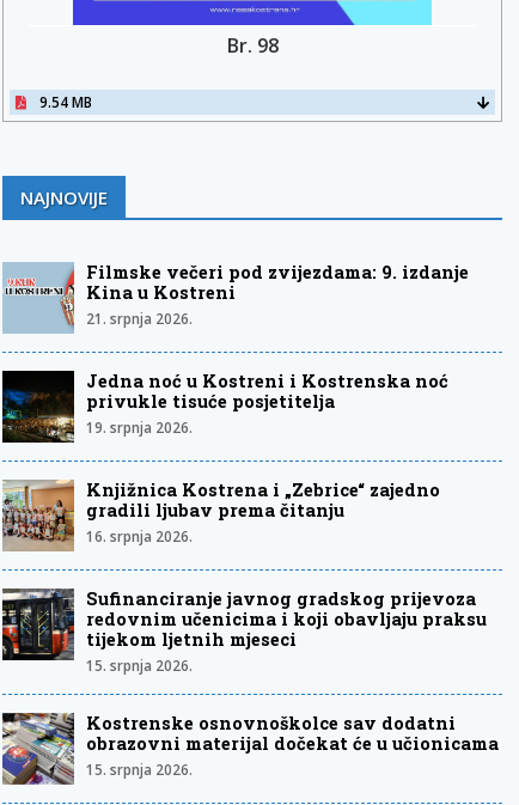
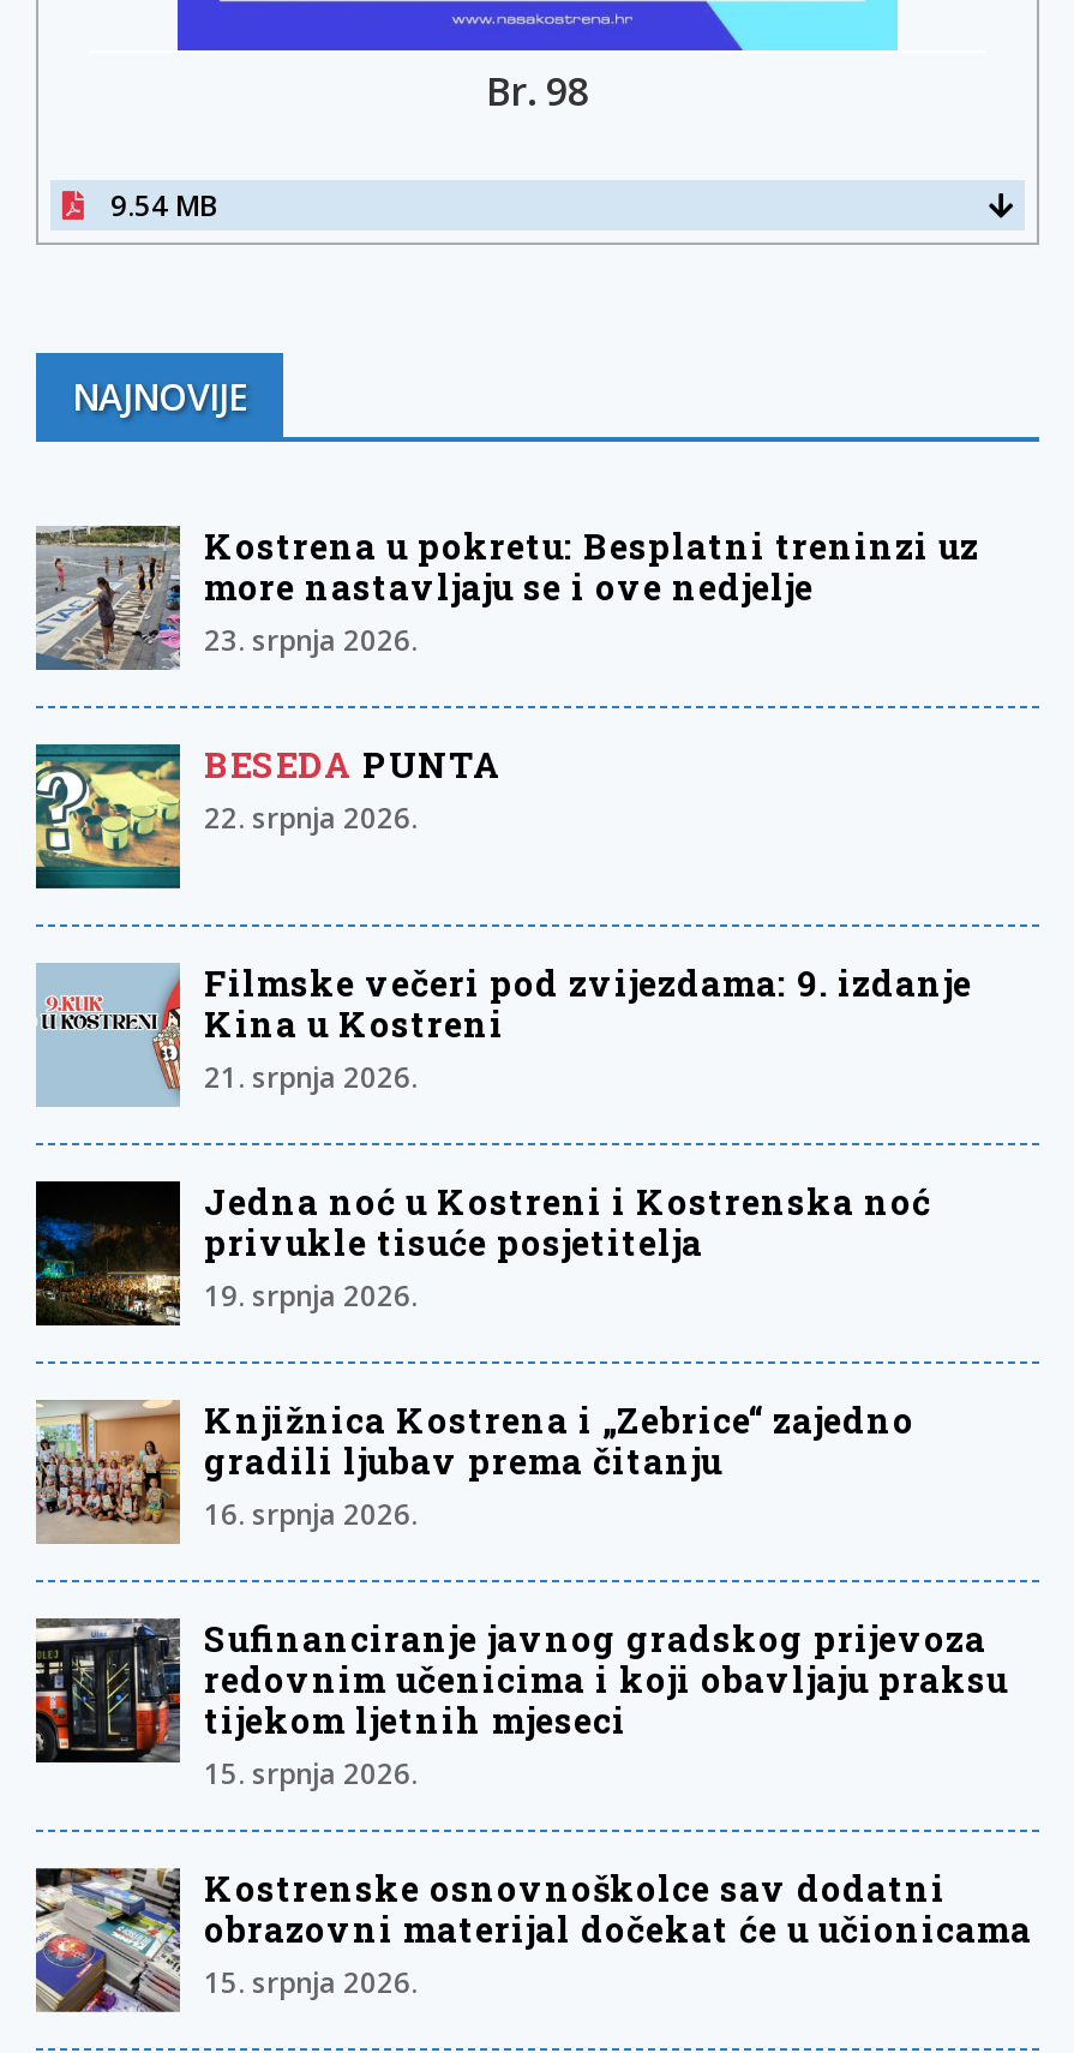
+ [image]

+ [image]
+ Kostrena u pokretu: Besplatni treninzi uz
+ more nastavljaju se i ove nedjelje
+ 23. srpnja 2026.
+ BESEDA PUNTA
+ 22. srpnja 2026.
